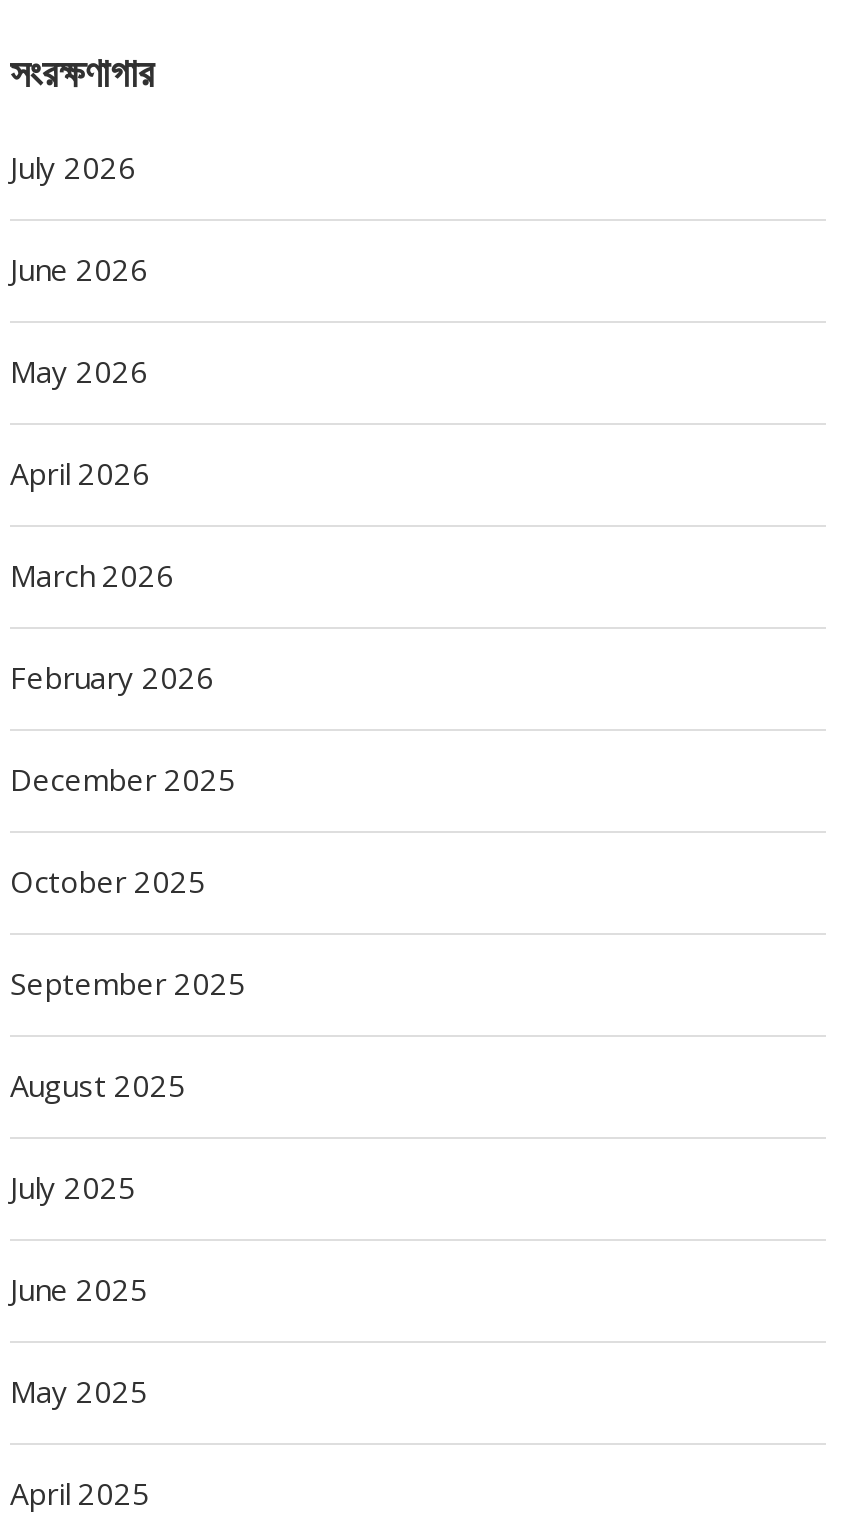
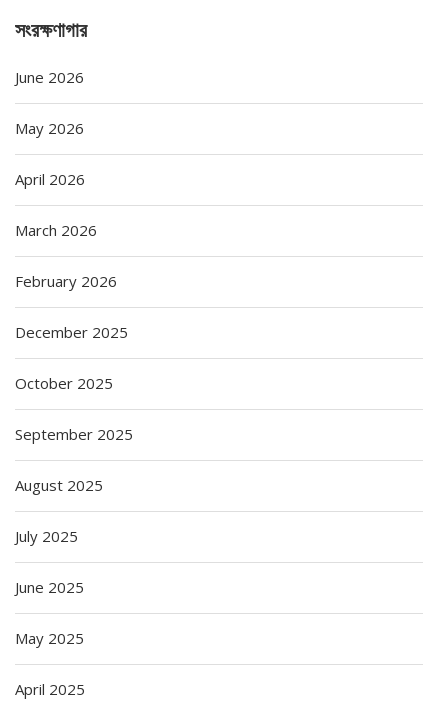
- July 2026
